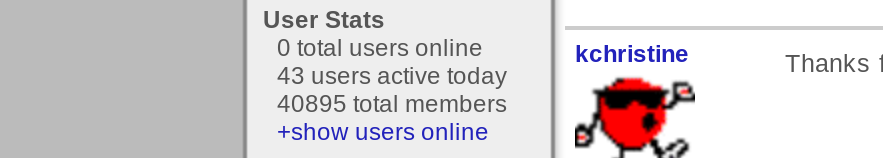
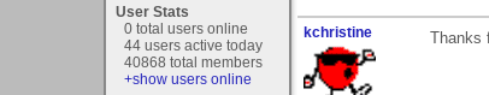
- 43 users active today
+ 44 users active today

- 40895 total members
+ 40868 total members
